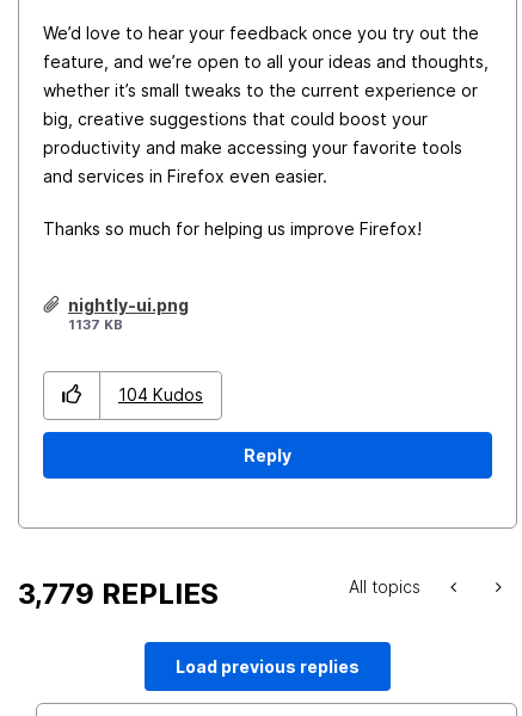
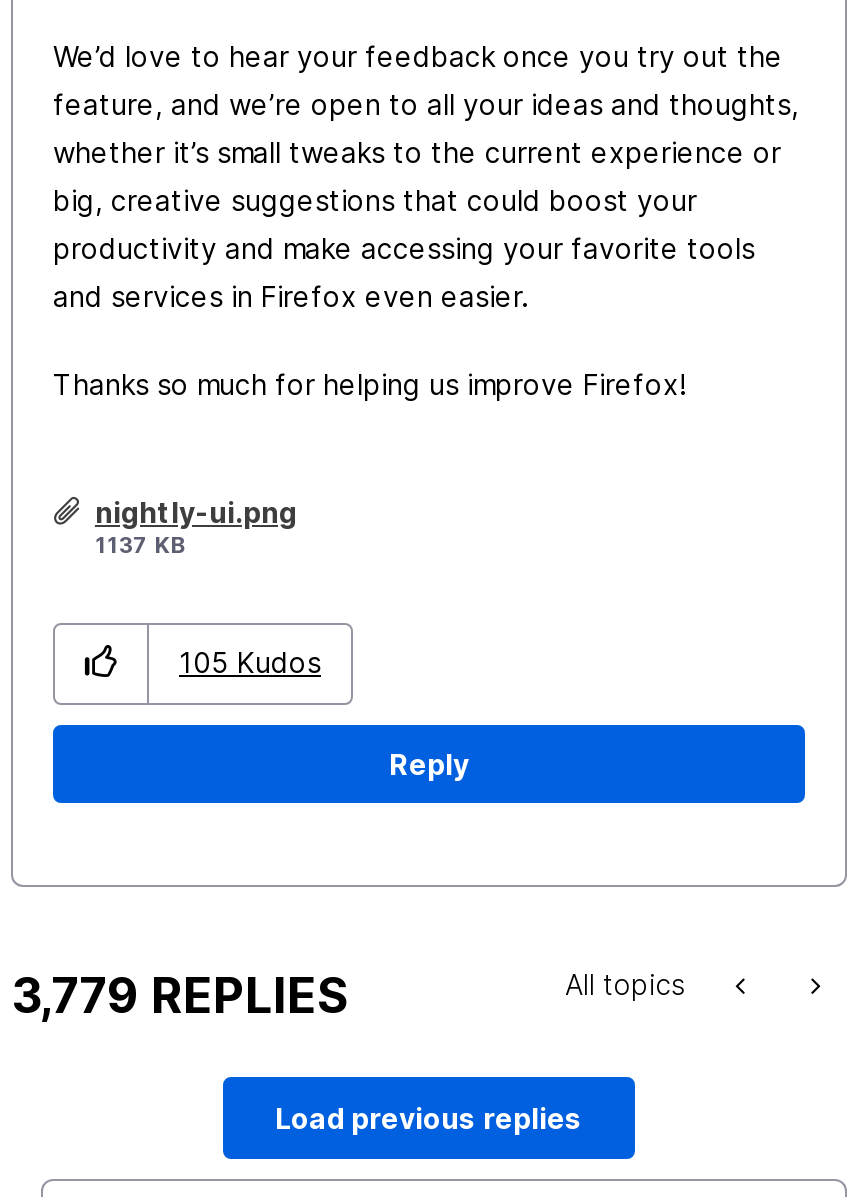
- 104 Kudos
+ 105 Kudos
